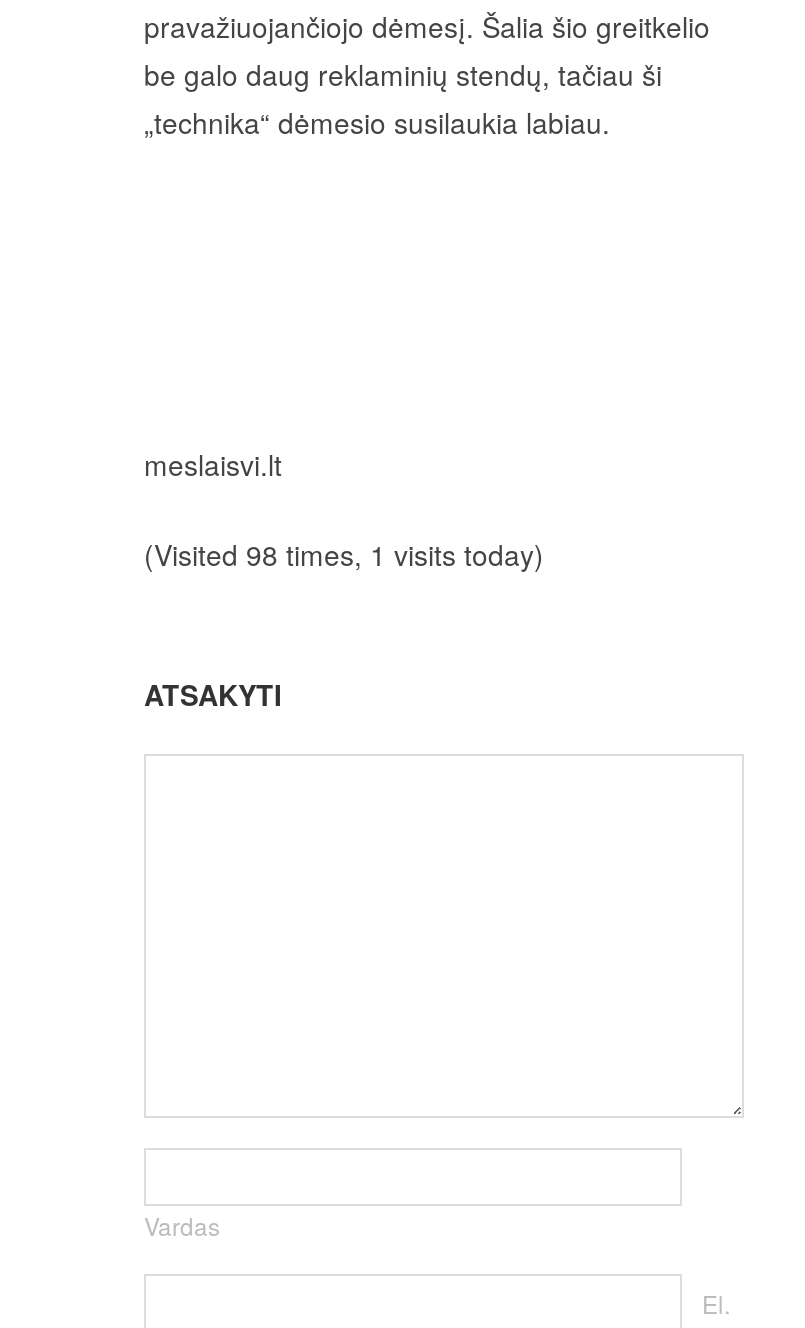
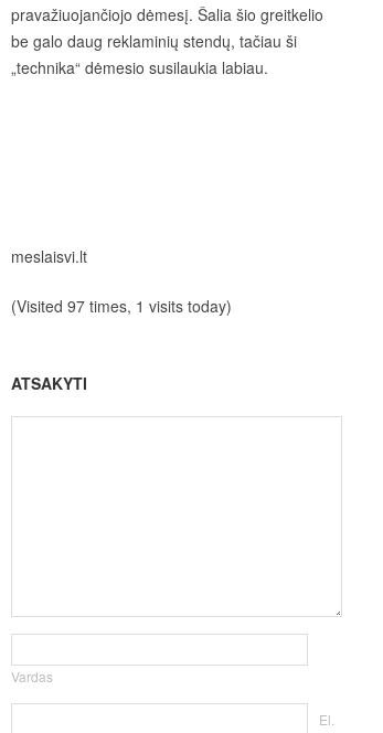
- (Visited 98 times, 1 visits today)
+ (Visited 97 times, 1 visits today)
